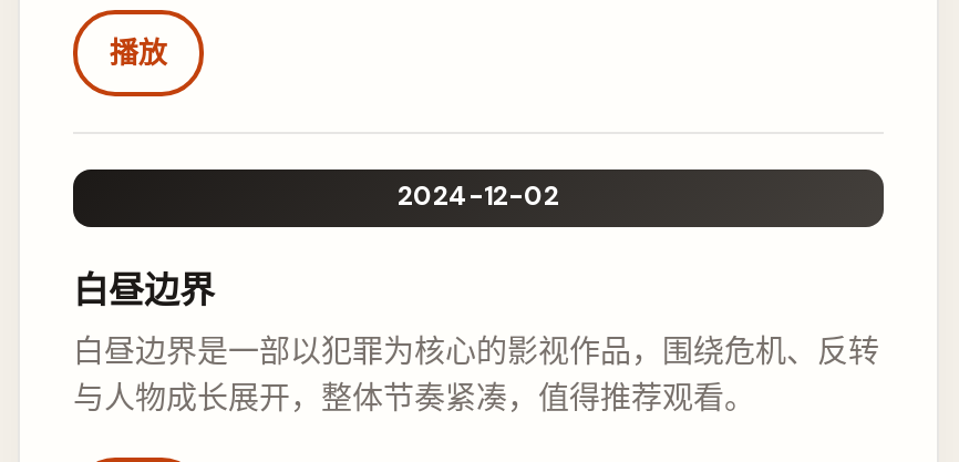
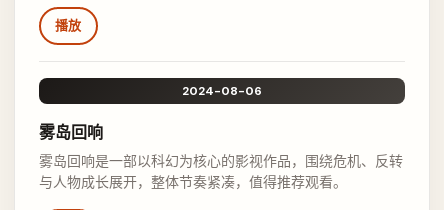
- 2024-12-02
+ 2024-08-06

- 白昼边界
- 白昼边界是一部以犯罪为核心的影视作品，围绕危机、反转
+ 雾岛回响
+ 雾岛回响是一部以科幻为核心的影视作品，围绕危机、反转
